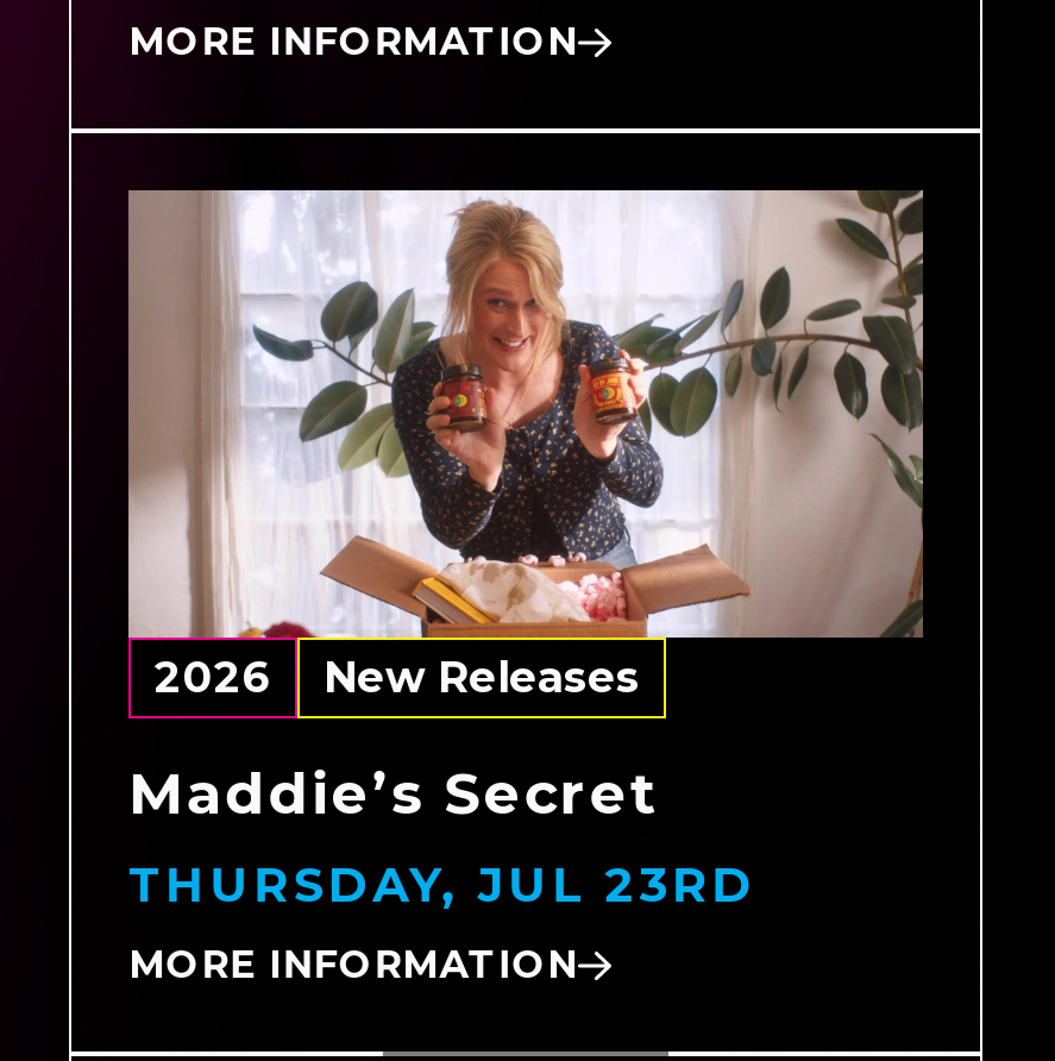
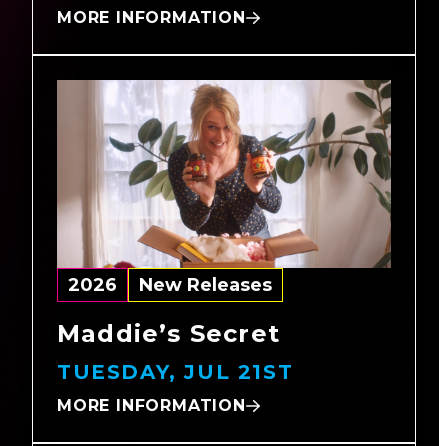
- THURSDAY, JUL 23RD
+ TUESDAY, JUL 21ST
